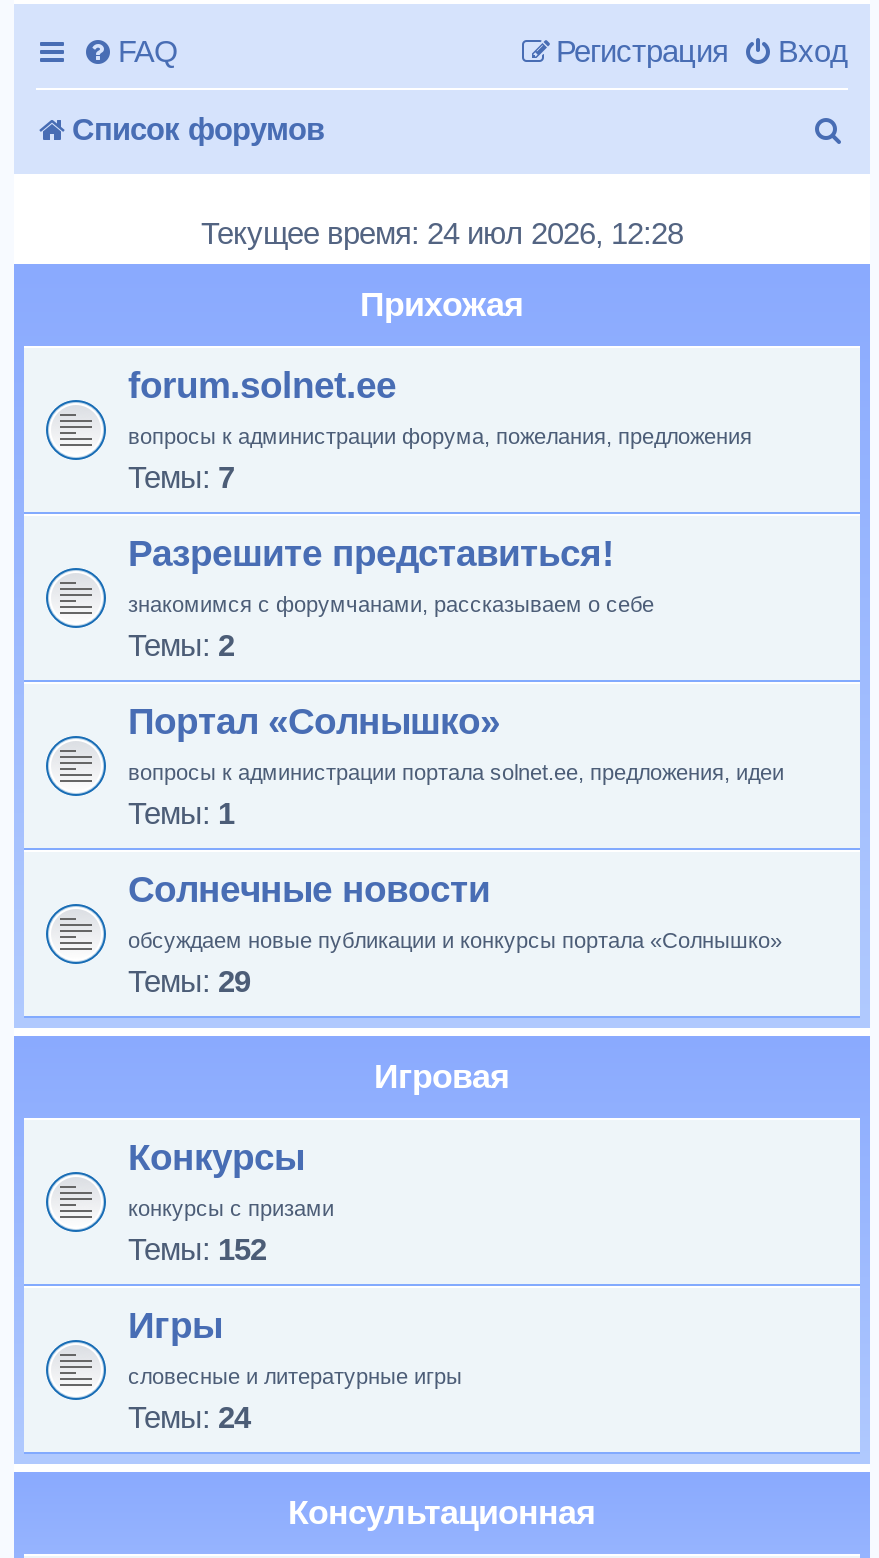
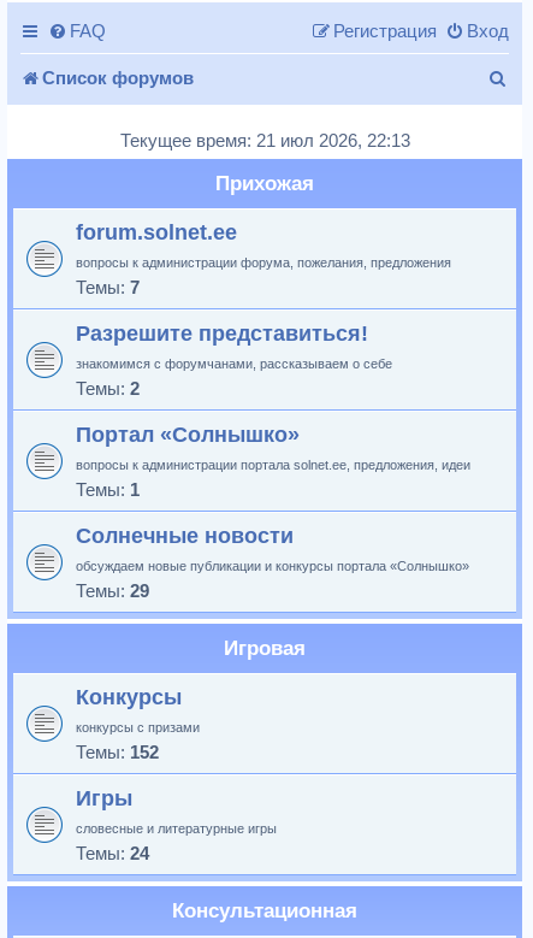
- Текущее время: 24 июл 2026, 12:28
+ Текущее время: 21 июл 2026, 22:13
